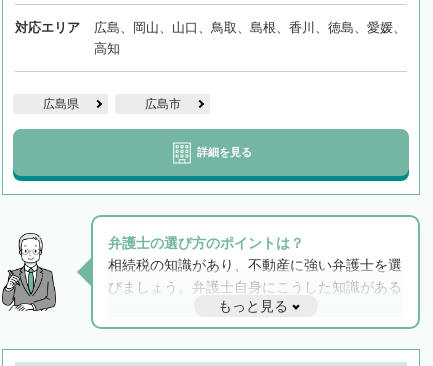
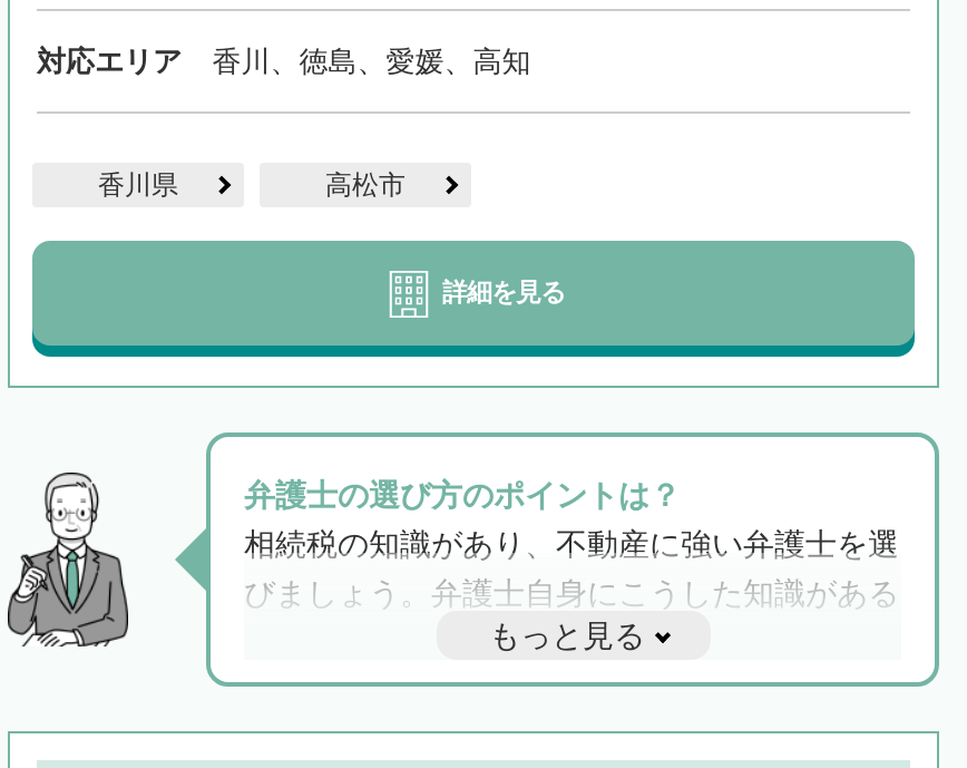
- 広島、岡山、山口、鳥取、島根、香川、徳島、愛媛、
- 高知
+ 香川、徳島、愛媛、高知

- 広島県
- 広島市
+ 香川県
+ 高松市
